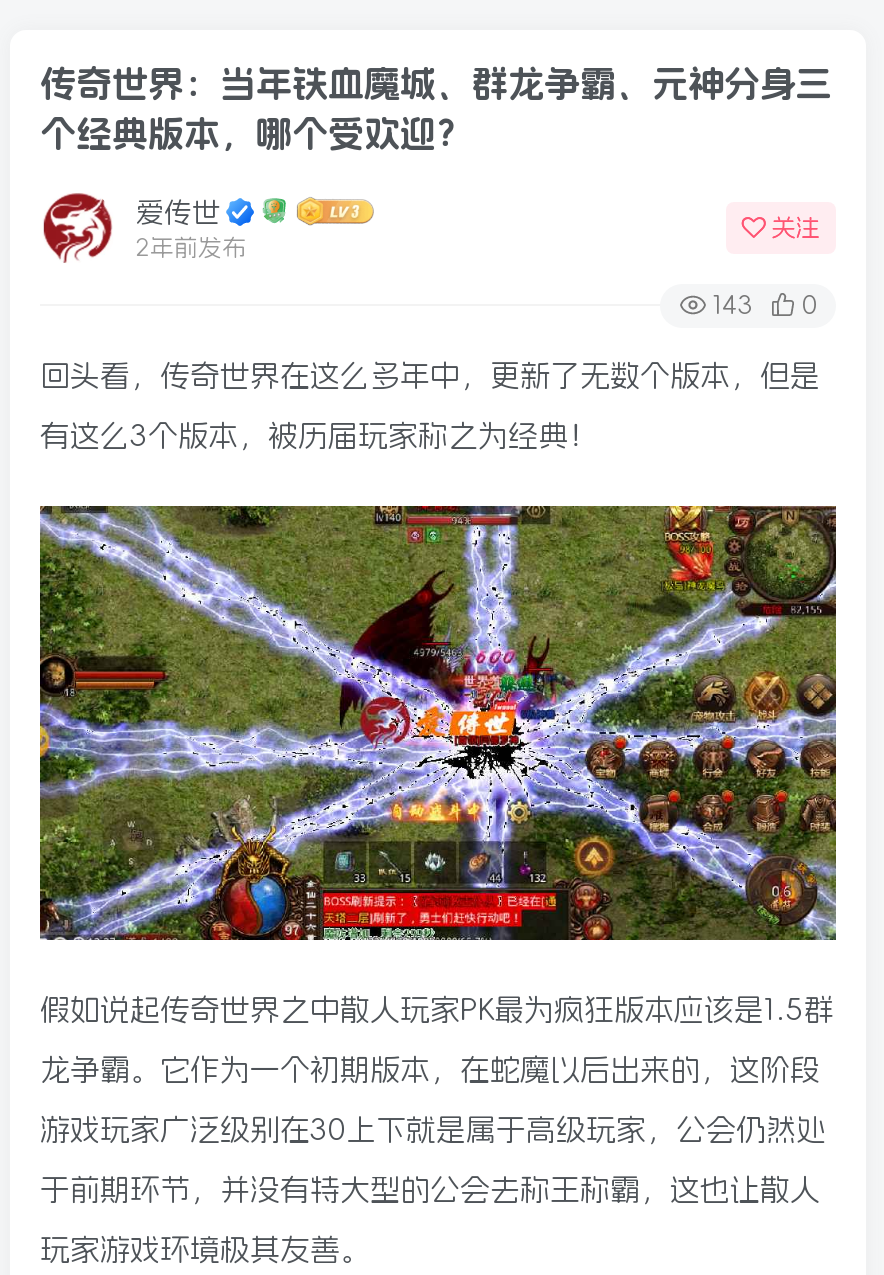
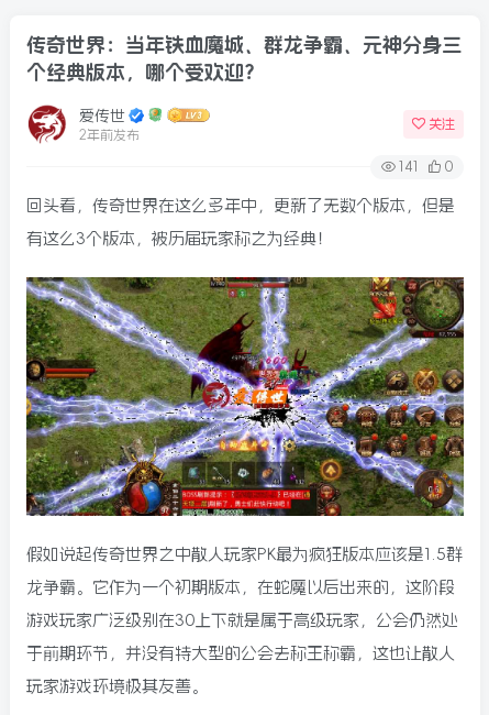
- 143 0
+ 141 0
